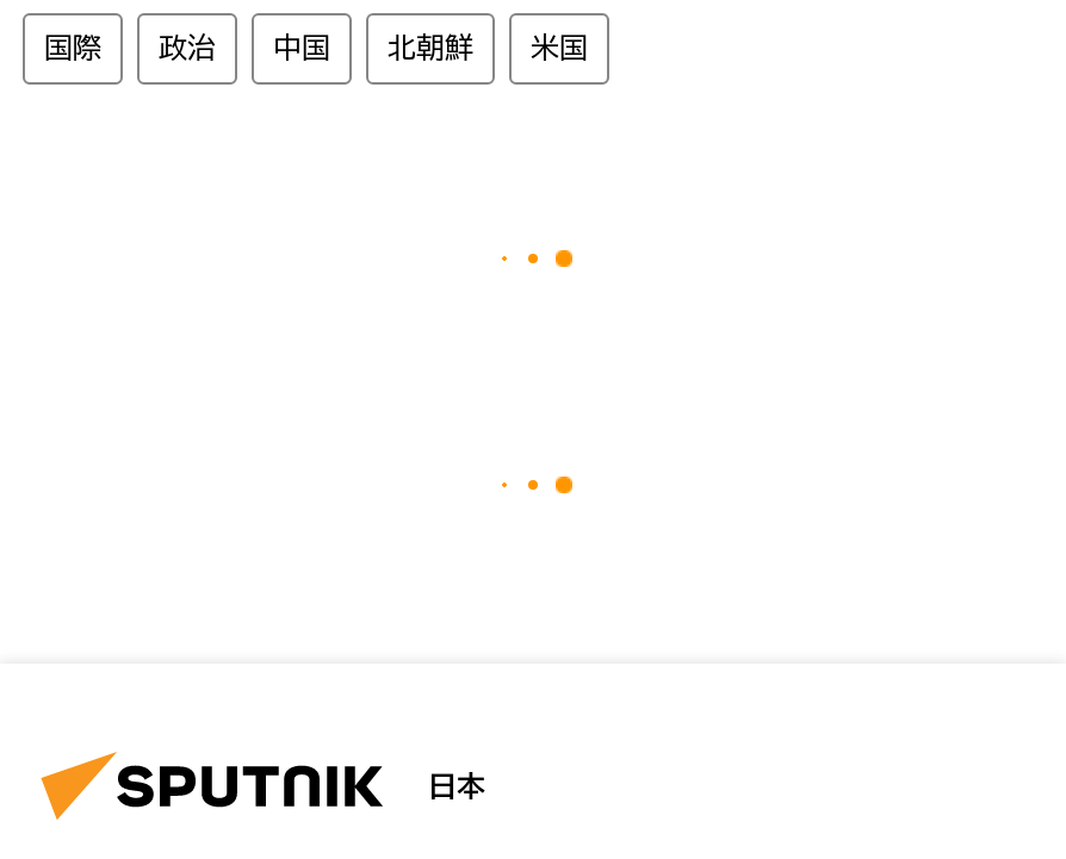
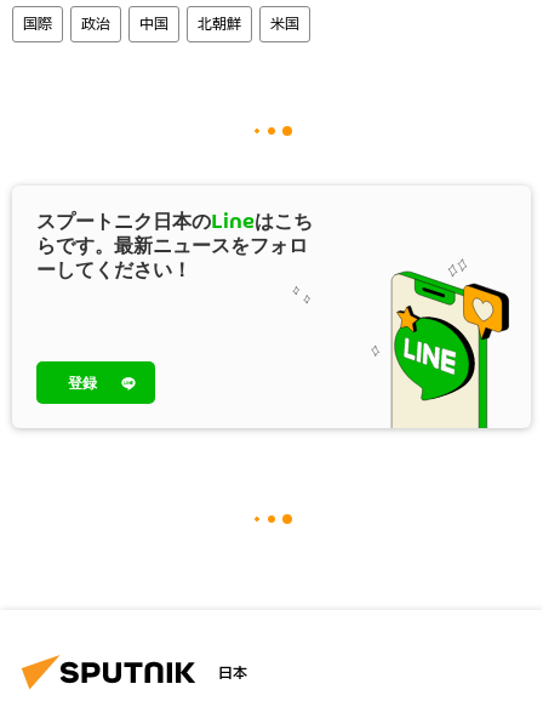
+ スプートニク日本のLineはこち
+ らです。最新ニュースをフォロ
+ ーしてください！

+ 登録

+ [image]
